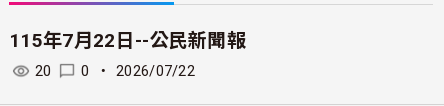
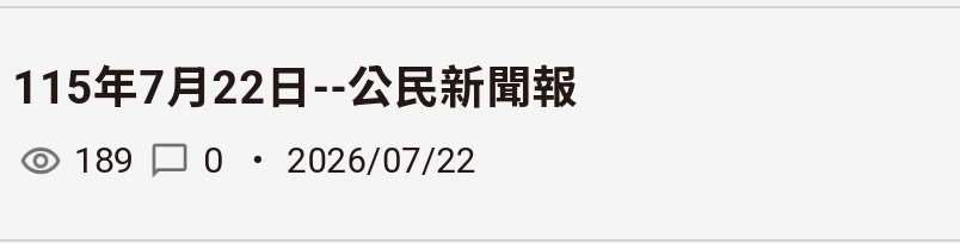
- 20 0 ・2026/07/22
+ 189 0 ・2026/07/22
